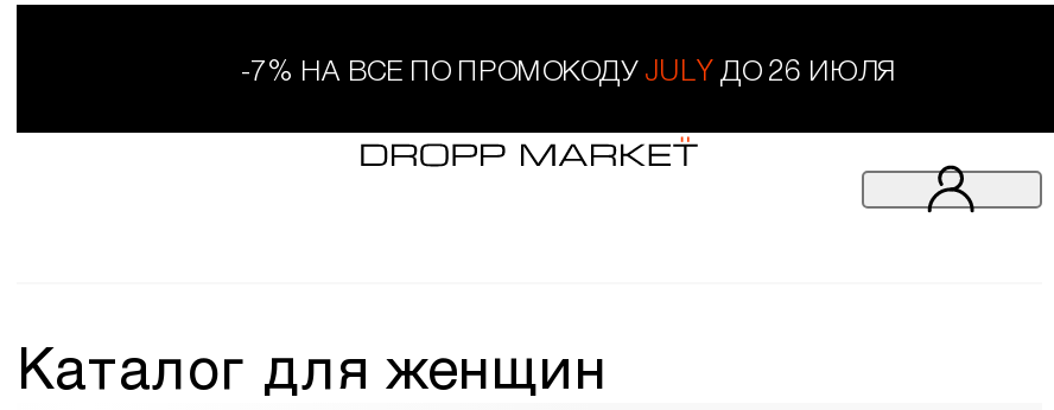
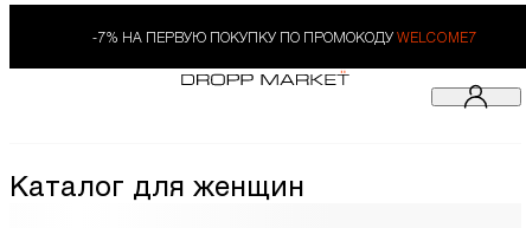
- -7% НА ВСЕ ПО ПРОМОКОДУ JULY ДО 26 ИЮЛЯ
+ -7% НА ПЕРВУЮ ПОКУПКУ ПО ПРОМОКОДУ WELCOME7
